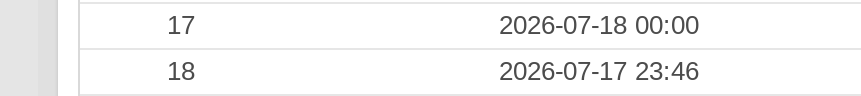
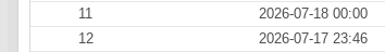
- 17
+ 11

- 18
+ 12
